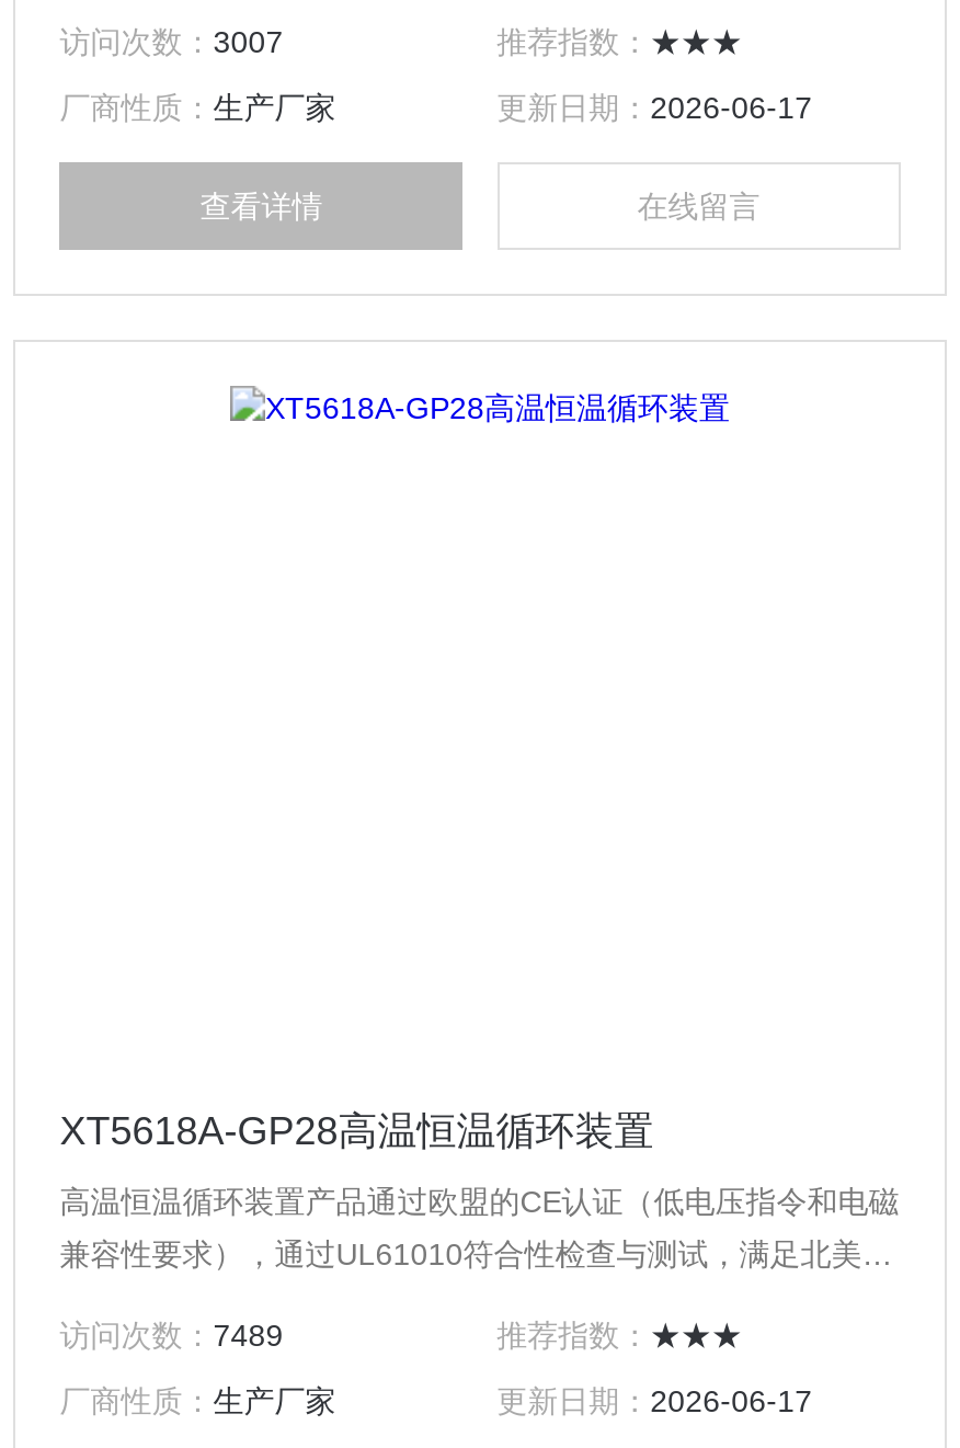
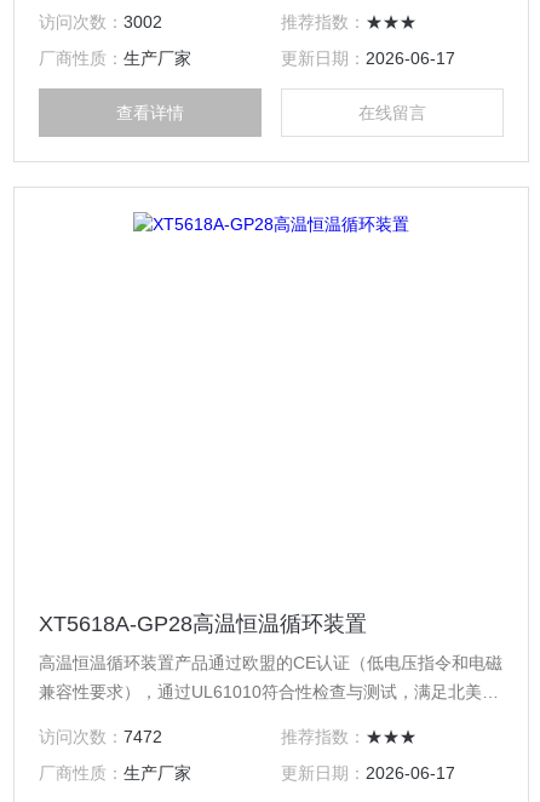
- 访问次数：3007
+ 访问次数：3002

- 访问次数：7489
+ 访问次数：7472
